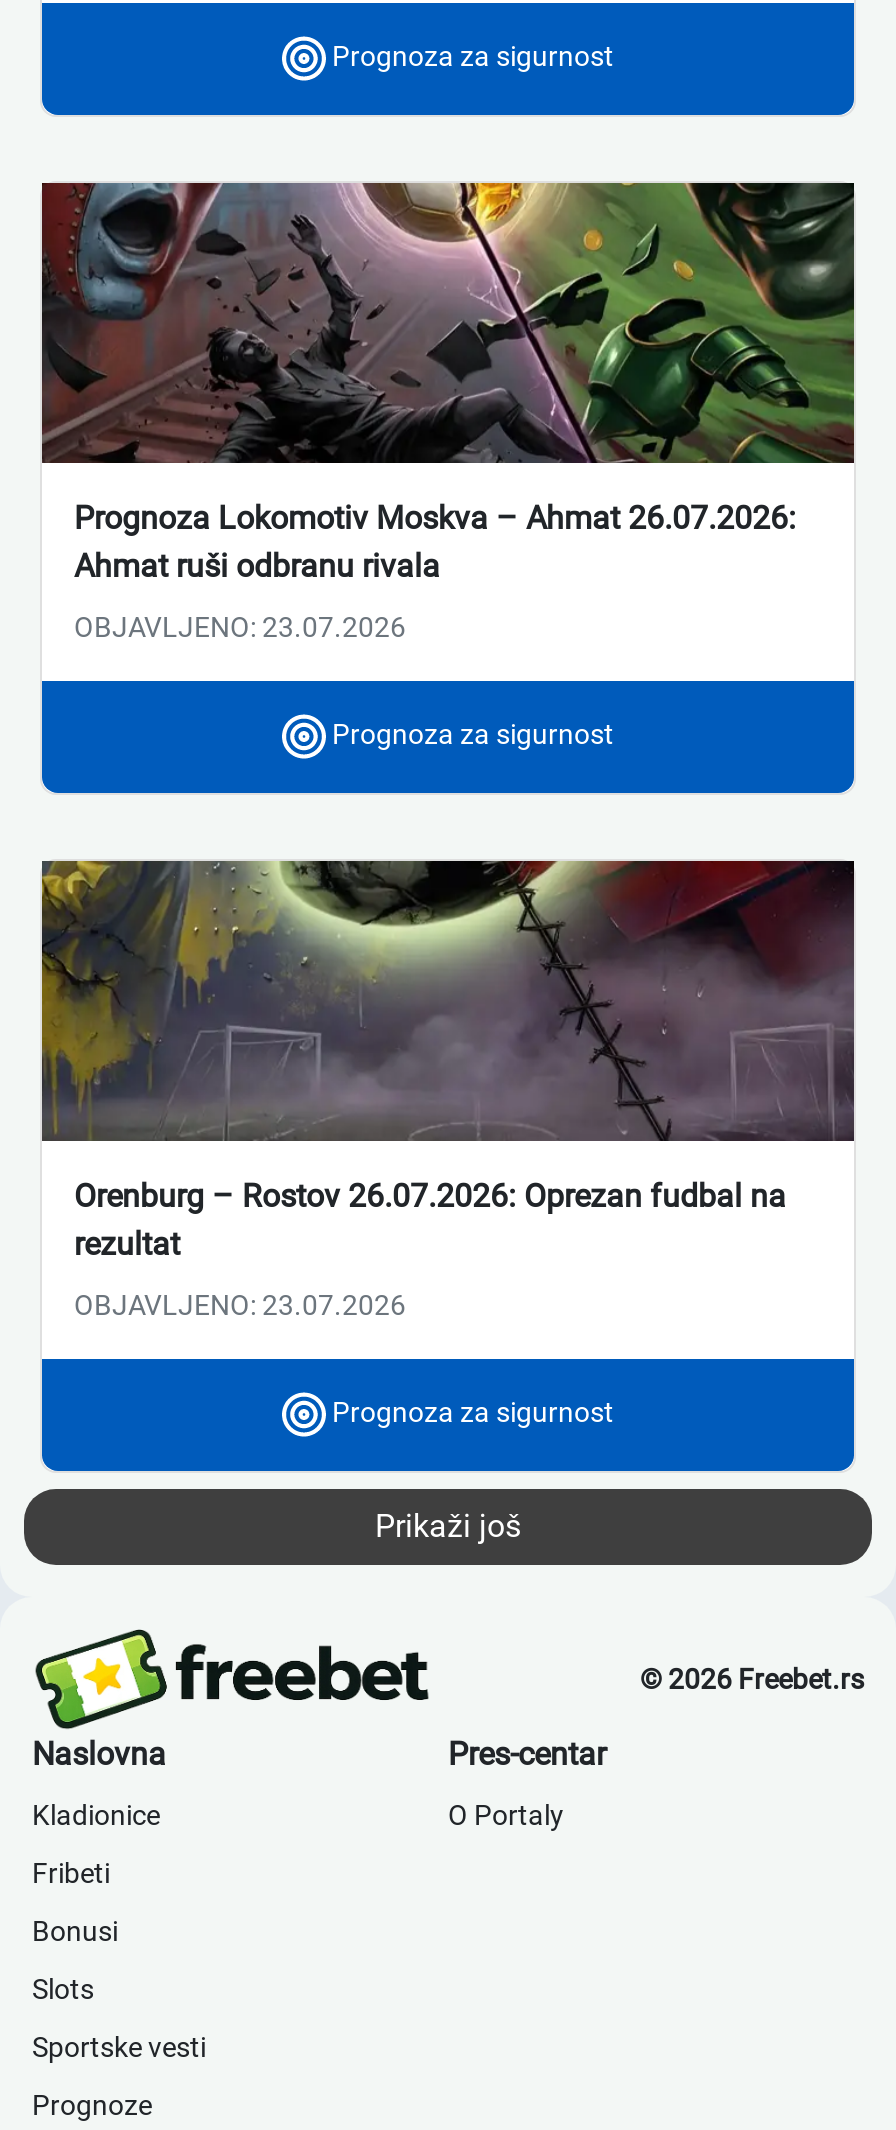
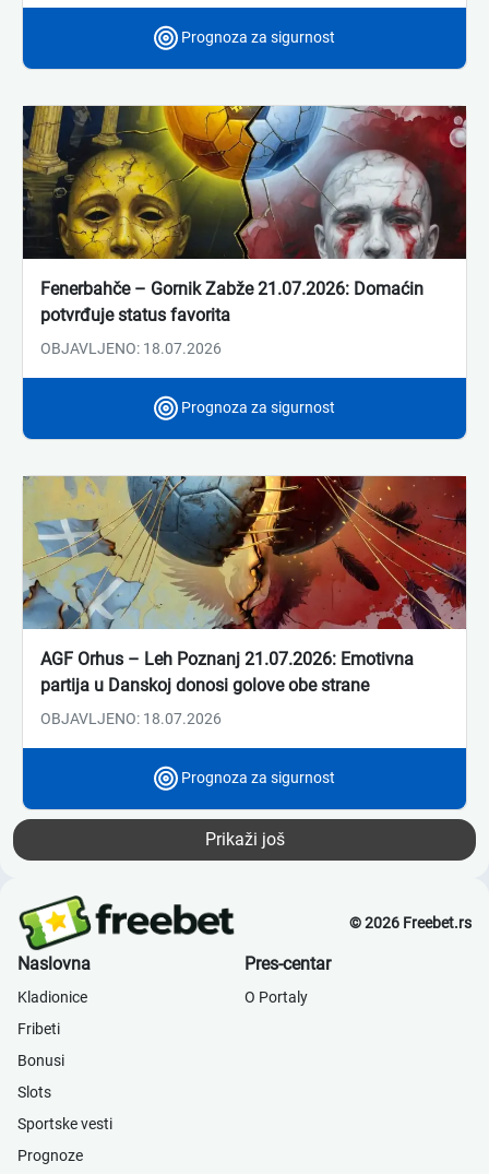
- [image]
- Prognoza Lokomotiv Moskva – Ahmat 26.07.2026:
- Ahmat ruši odbranu rivala
+ [image]
+ Fenerbahče – Gornik Zabže 21.07.2026: Domaćin
+ potvrđuje status favorita

- OBJAVLJENO: 23.07.2026
+ OBJAVLJENO: 18.07.2026

- [image]
- Orenburg – Rostov 26.07.2026: Oprezan fudbal na
- rezultat
+ [image]
+ AGF Orhus – Leh Poznanj 21.07.2026: Emotivna
+ partija u Danskoj donosi golove obe strane

- OBJAVLJENO: 23.07.2026
+ OBJAVLJENO: 18.07.2026
